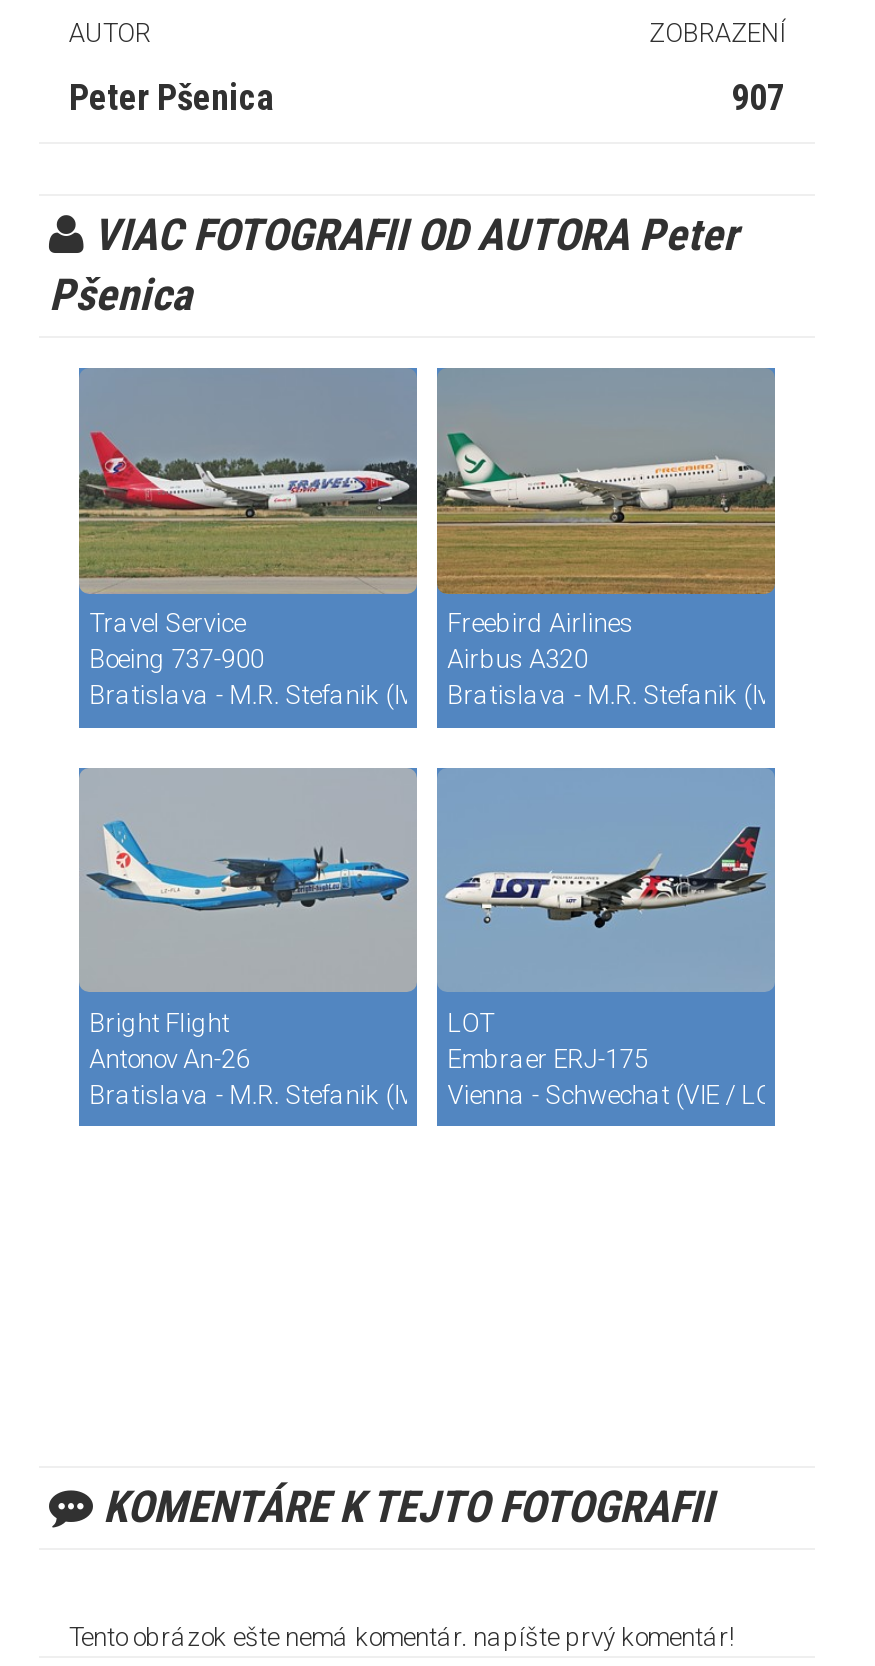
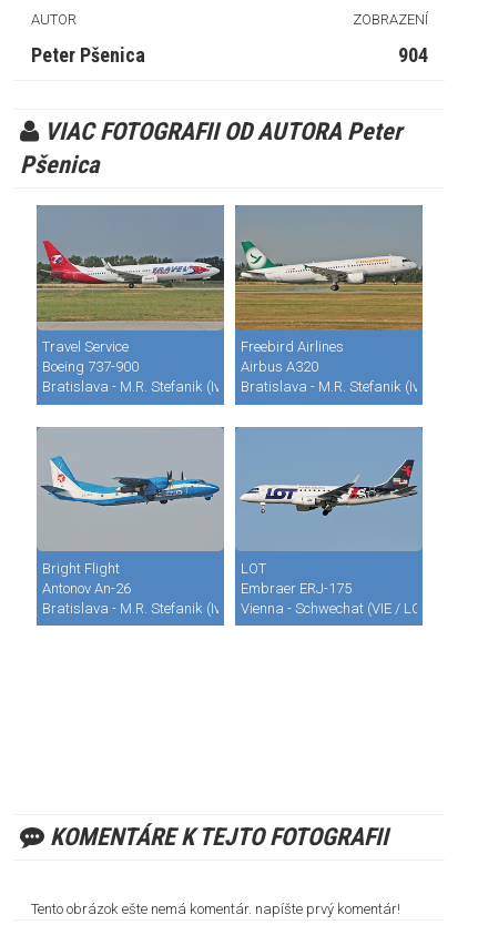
- 907
+ 904
